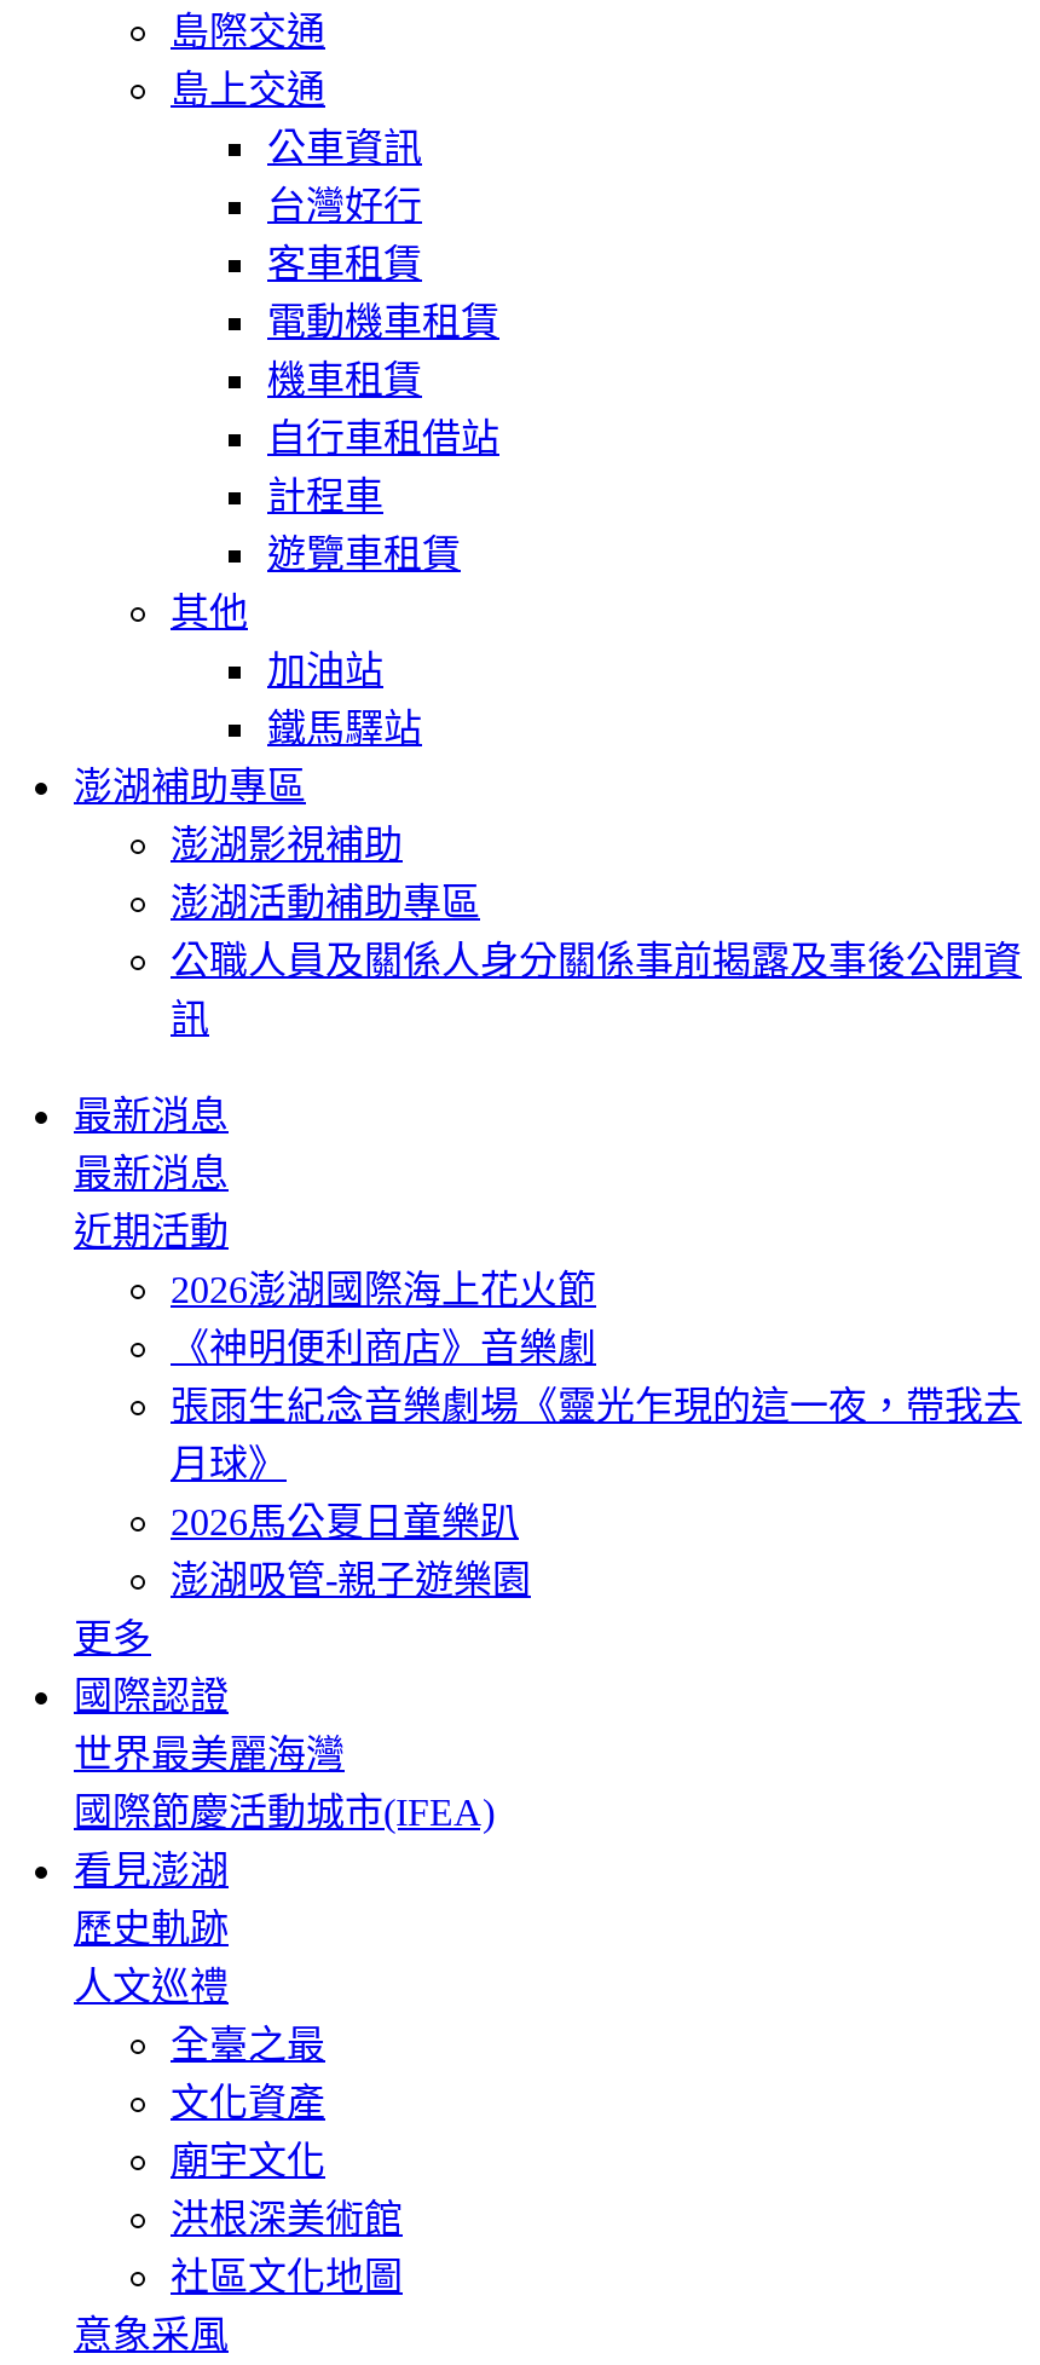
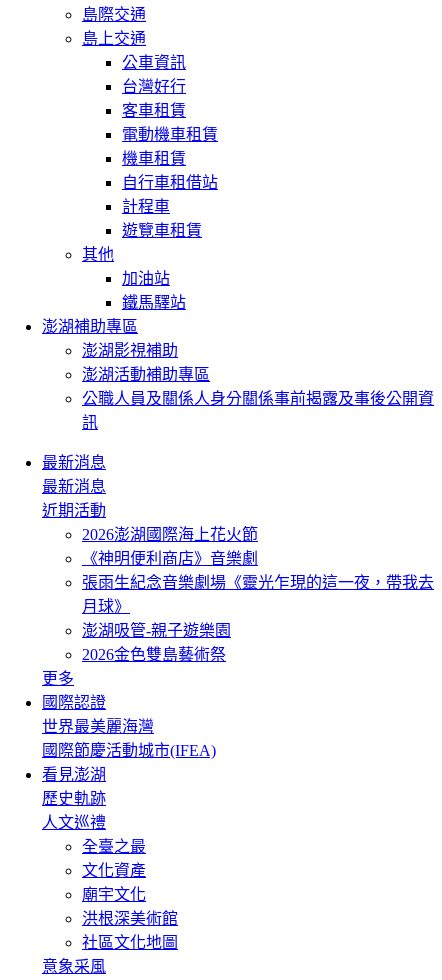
- 2026馬公夏日童樂趴

moved up: 澎湖吸管-親子遊樂園

+ 2026金色雙島藝術祭
